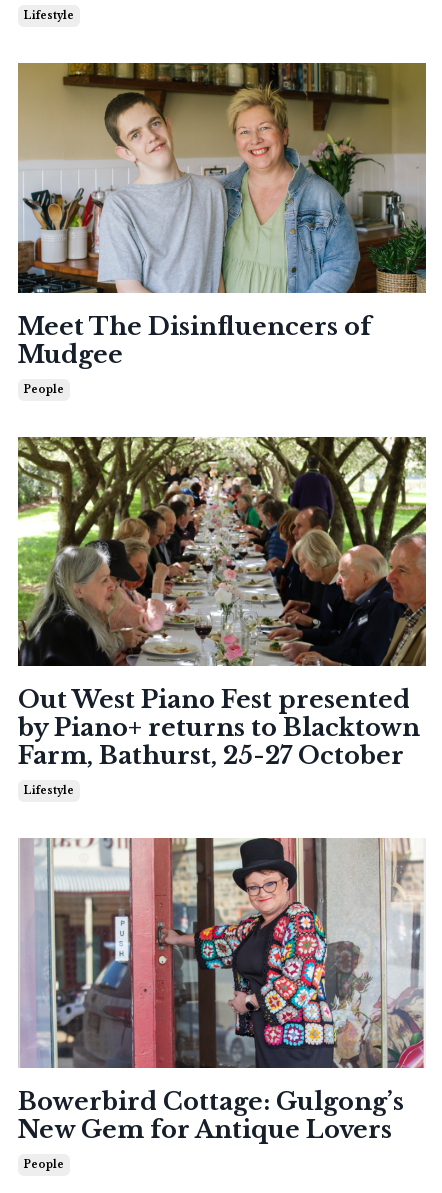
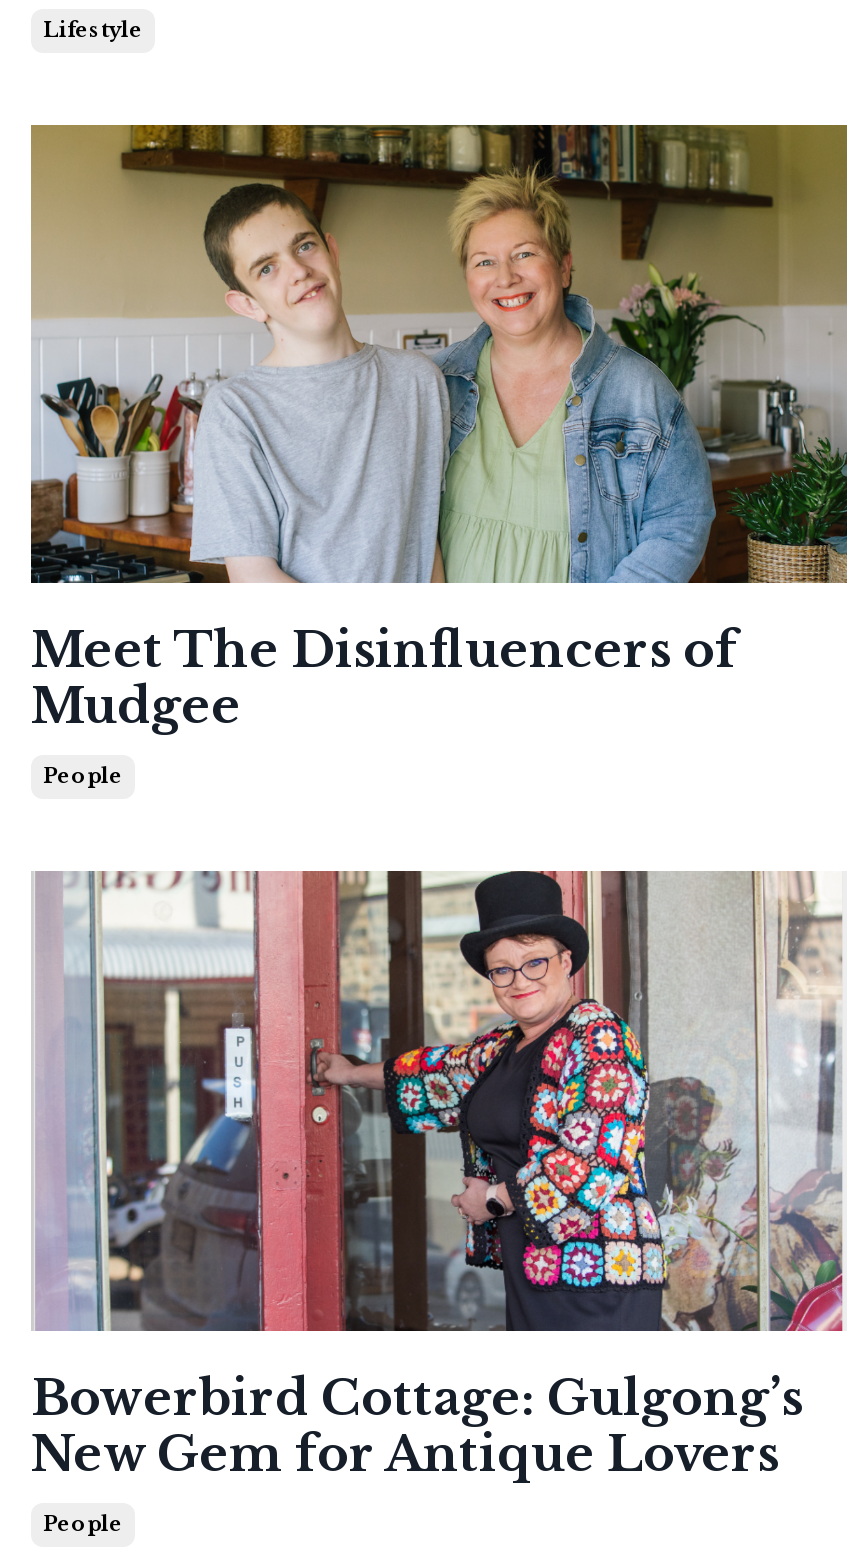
- [image]
- Out West Piano Fest presented
- by Piano+ returns to Blacktown
- Farm, Bathurst, 25-27 October
- Lifestyle
